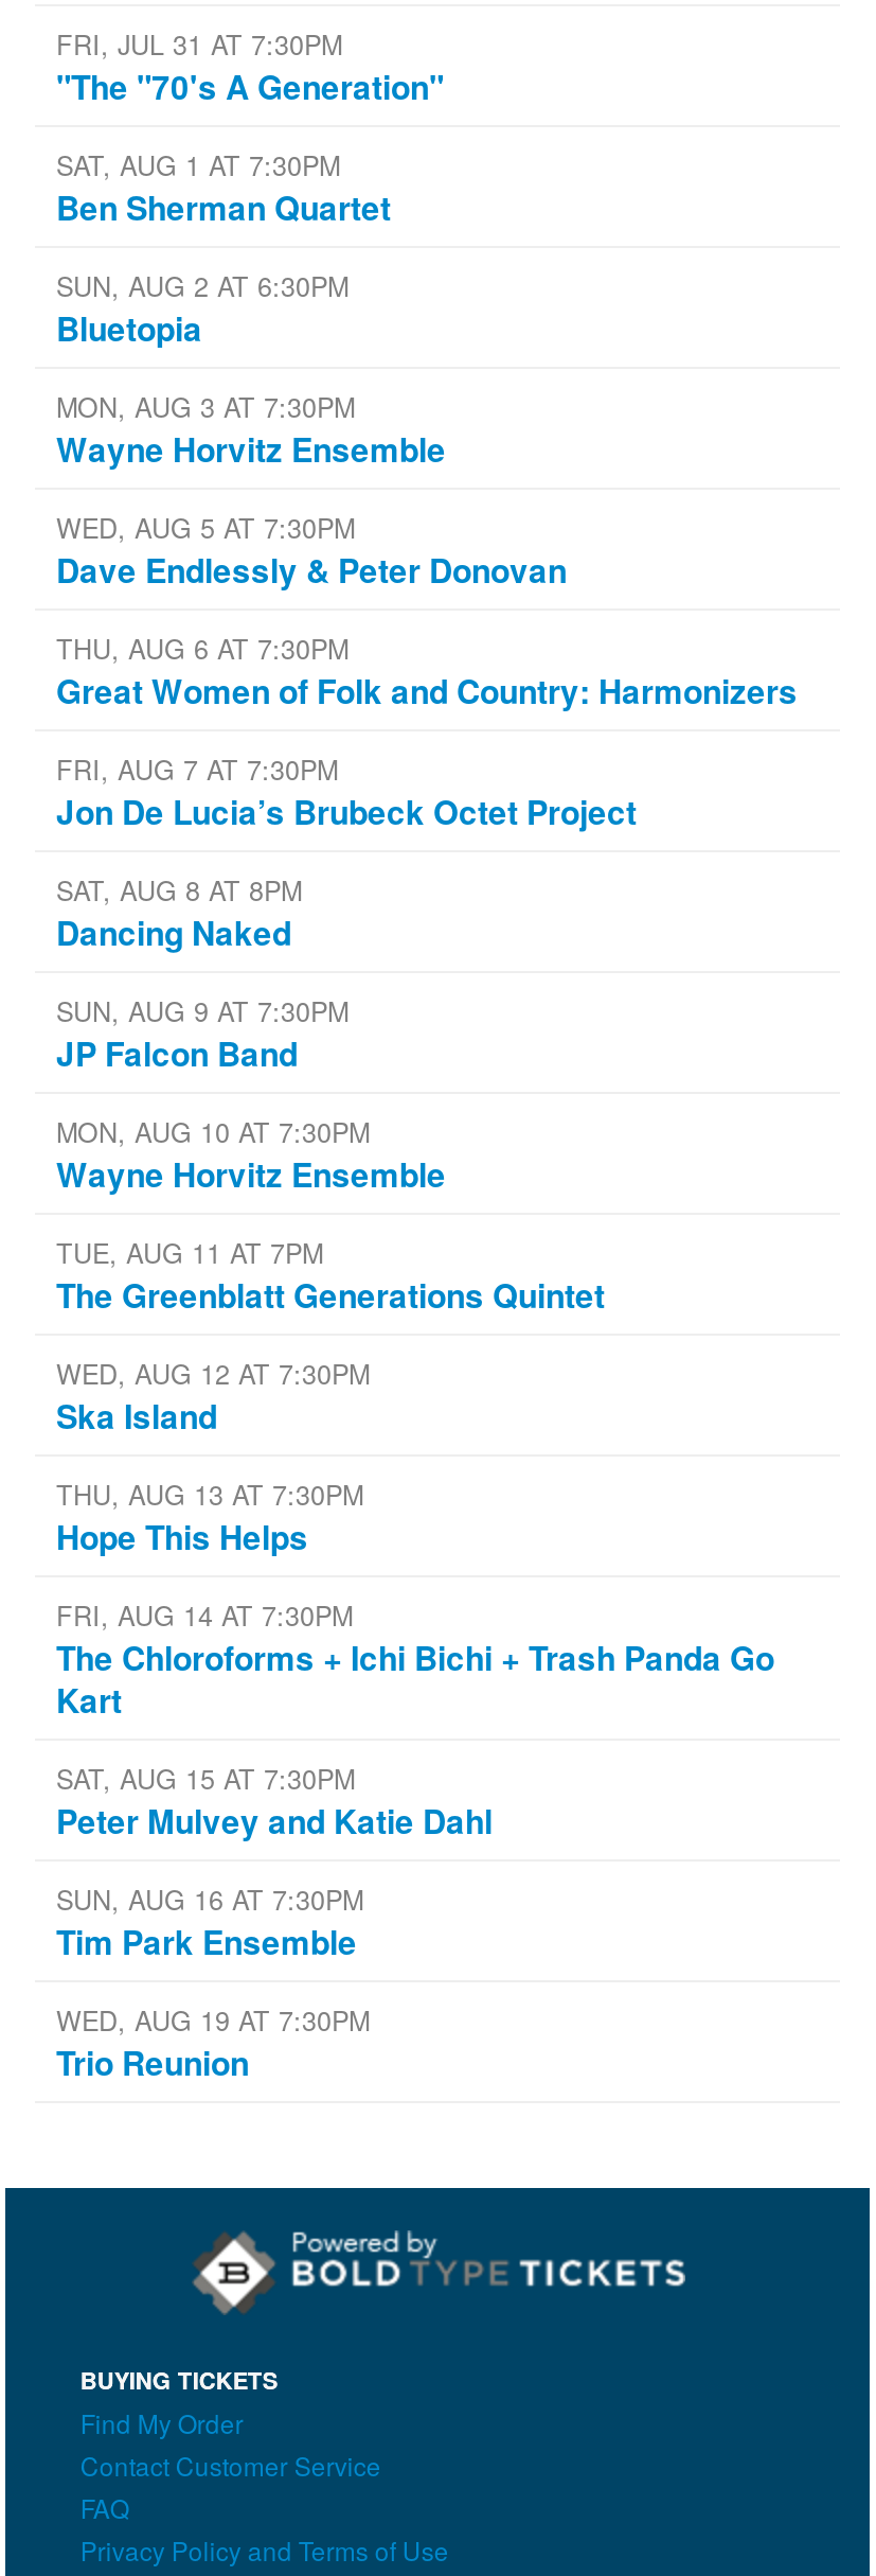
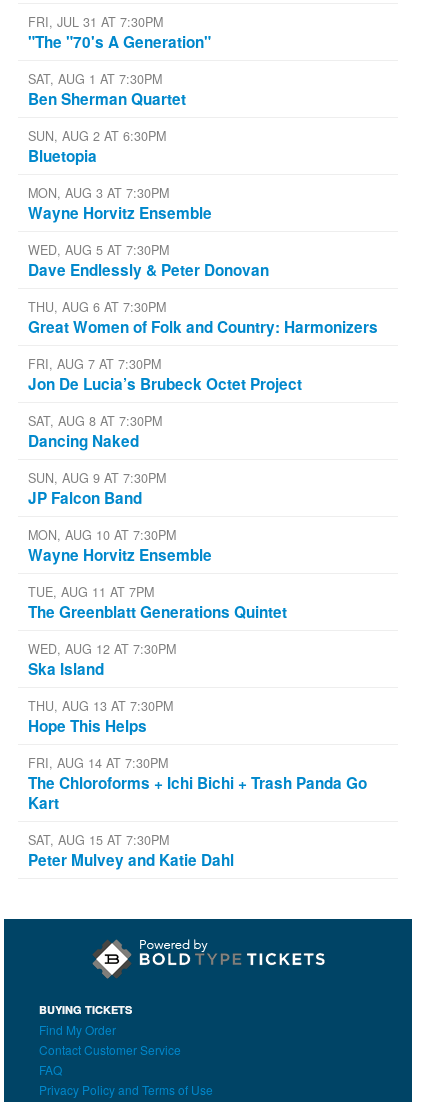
- SAT, AUG 8 AT 8PM
+ SAT, AUG 8 AT 7:30PM

- SUN, AUG 16 AT 7:30PM
- Tim Park Ensemble
- WED, AUG 19 AT 7:30PM
- Trio Reunion
